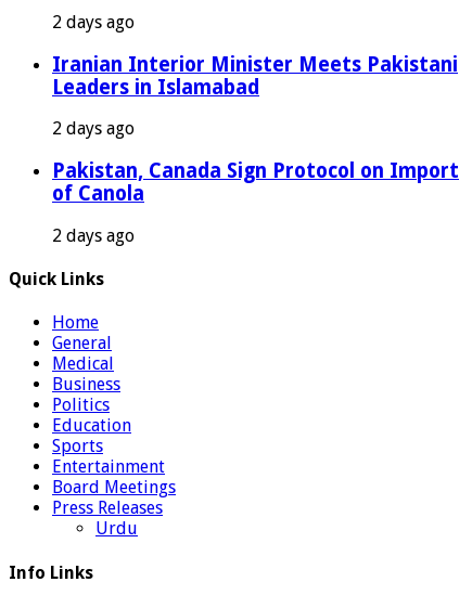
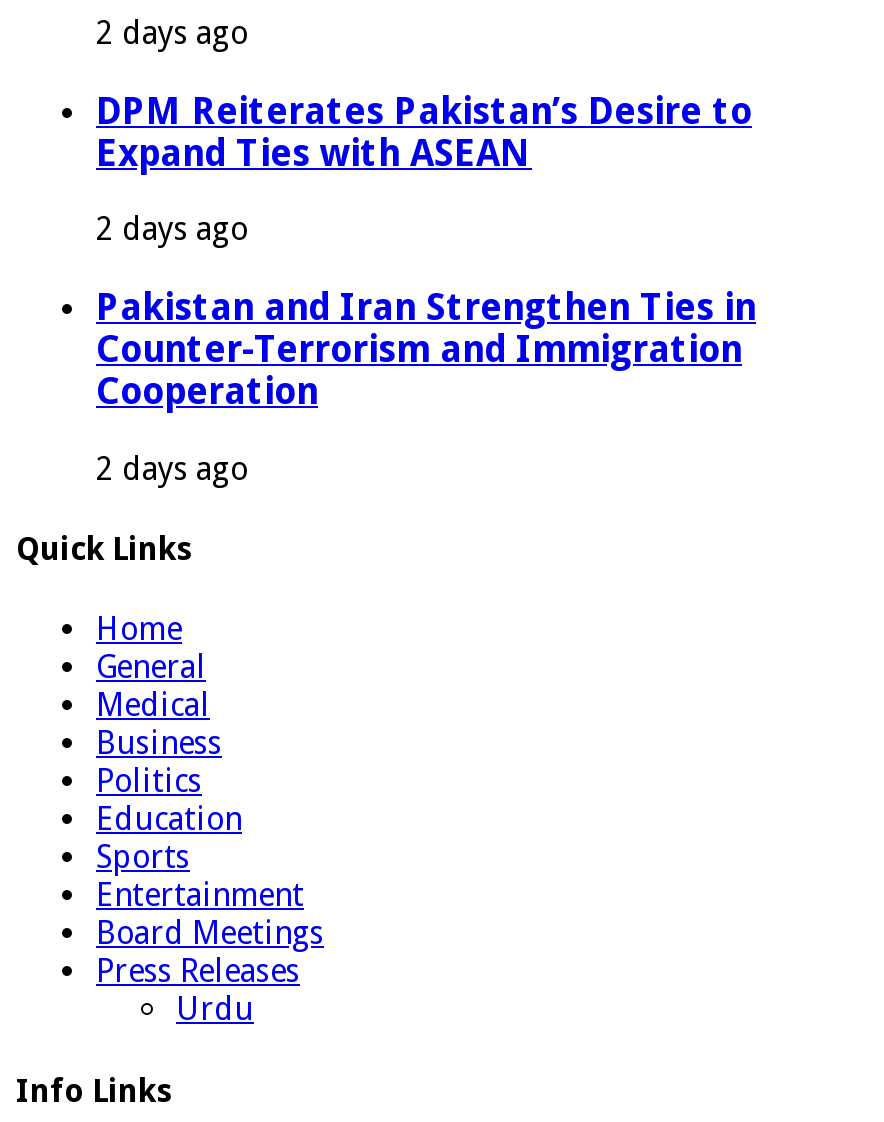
- Iranian Interior Minister Meets Pakistani
- Leaders in Islamabad
+ DPM Reiterates Pakistan’s Desire to
+ Expand Ties with ASEAN

- Pakistan, Canada Sign Protocol on Import
- of Canola
+ Pakistan and Iran Strengthen Ties in
+ Counter-Terrorism and Immigration
+ Cooperation
